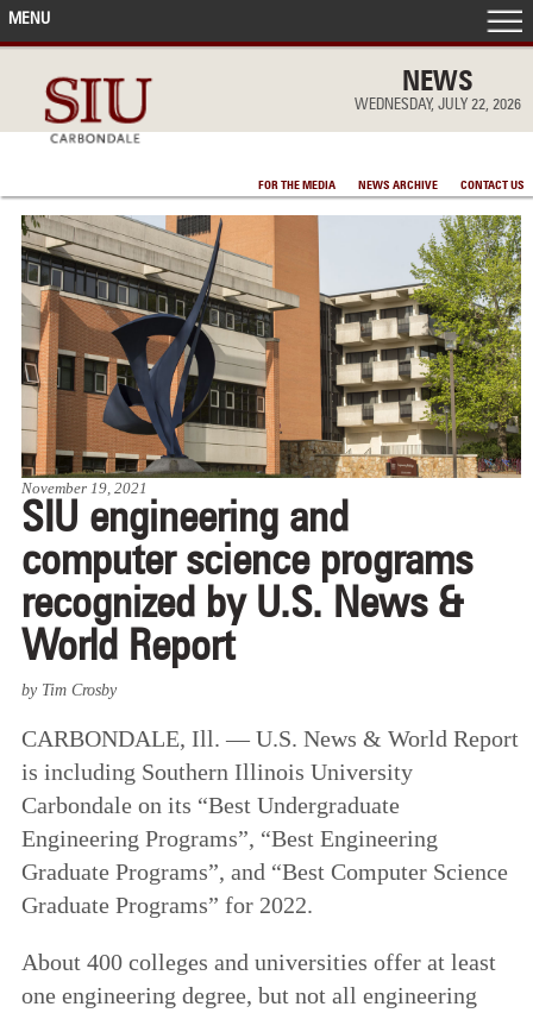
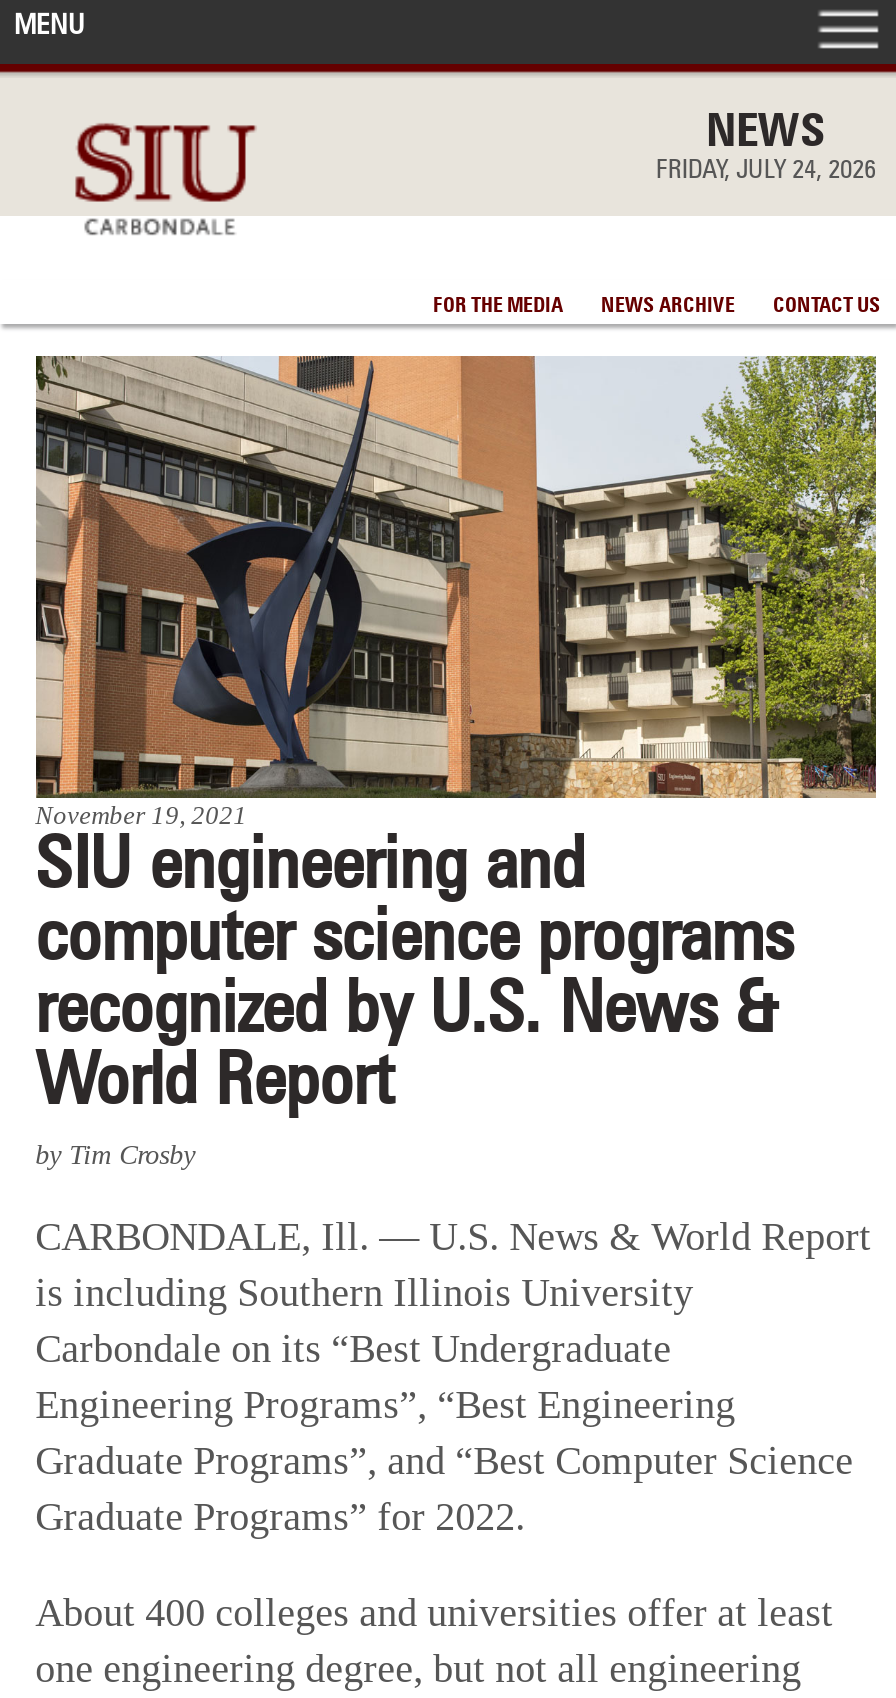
- WEDNESDAY, JULY 22, 2026
+ FRIDAY, JULY 24, 2026
